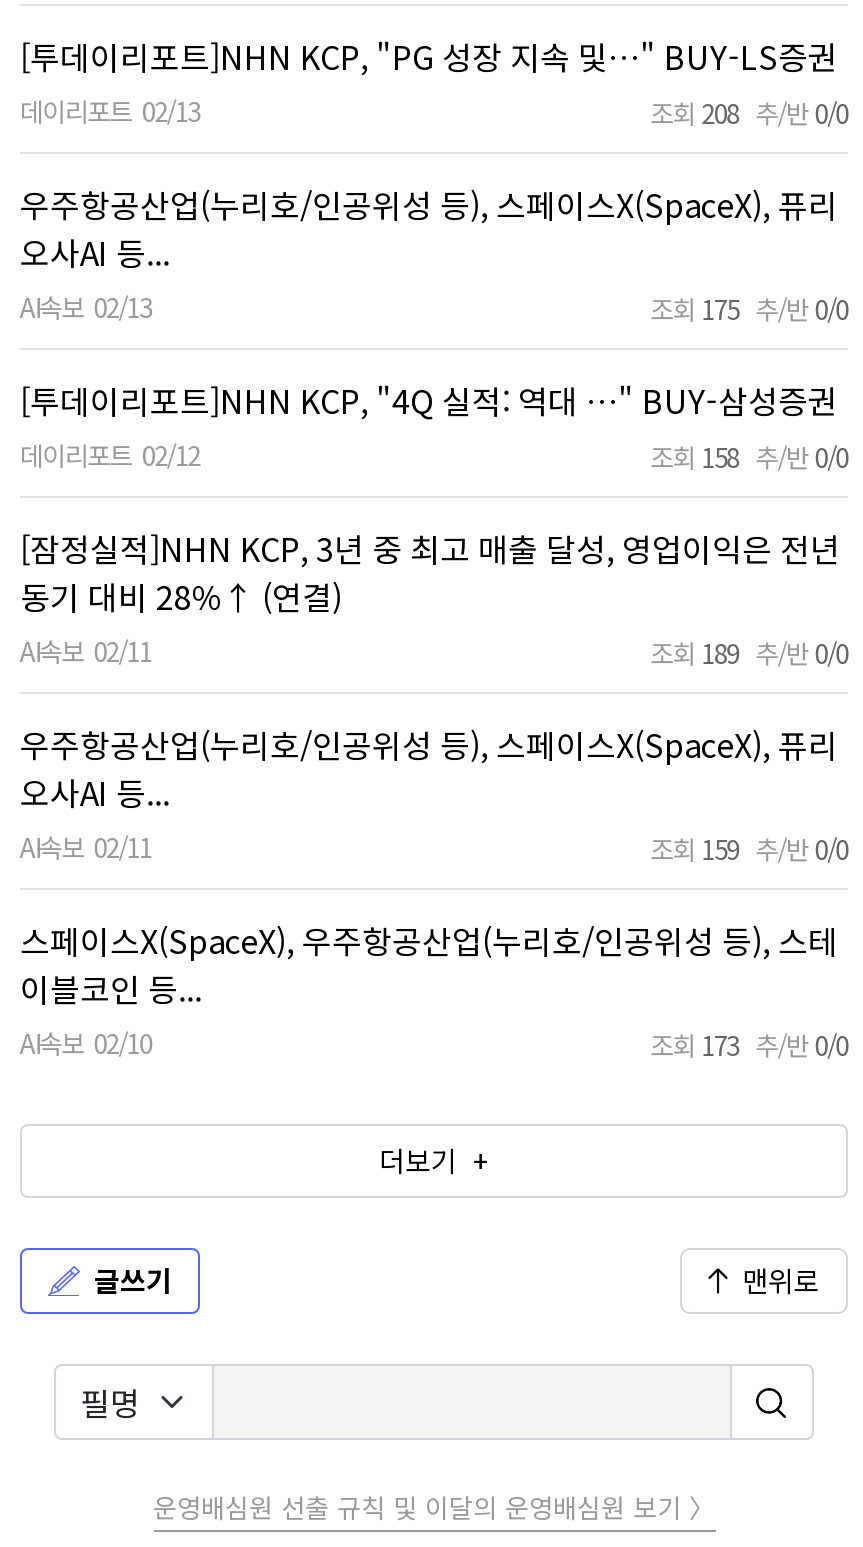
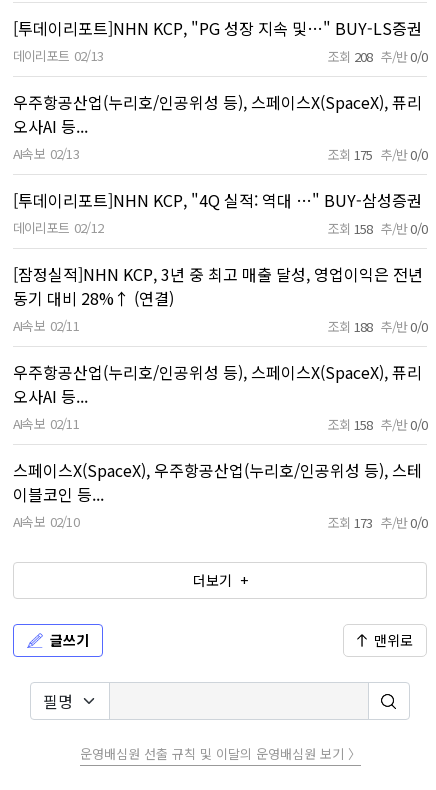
- 조회 189 추/반 0/0
+ 조회 188 추/반 0/0

- 조회 159 추/반 0/0
+ 조회 158 추/반 0/0
